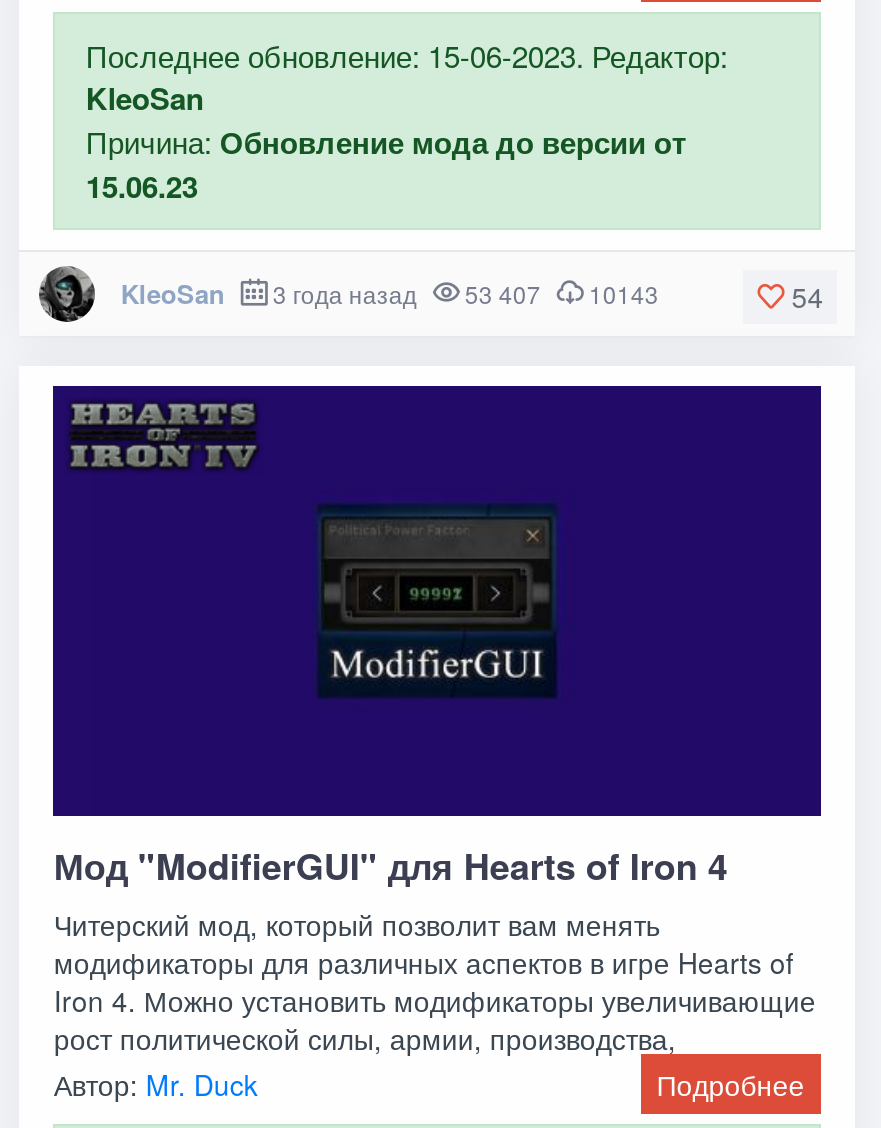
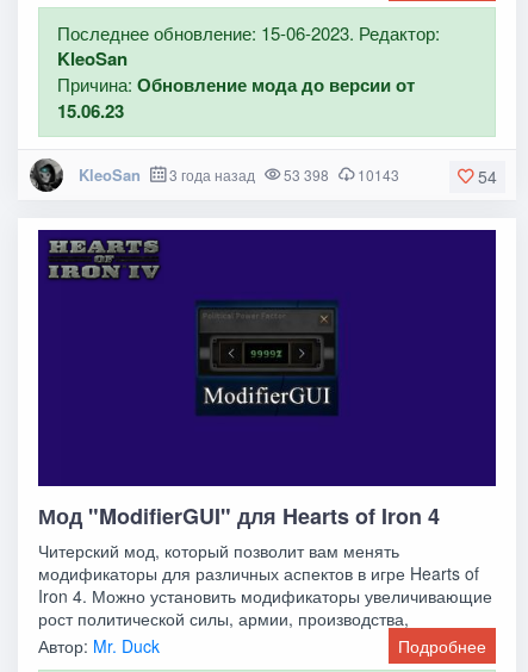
- KleoSan 3 года назад 53 407 10143
+ KleoSan 3 года назад 53 398 10143
